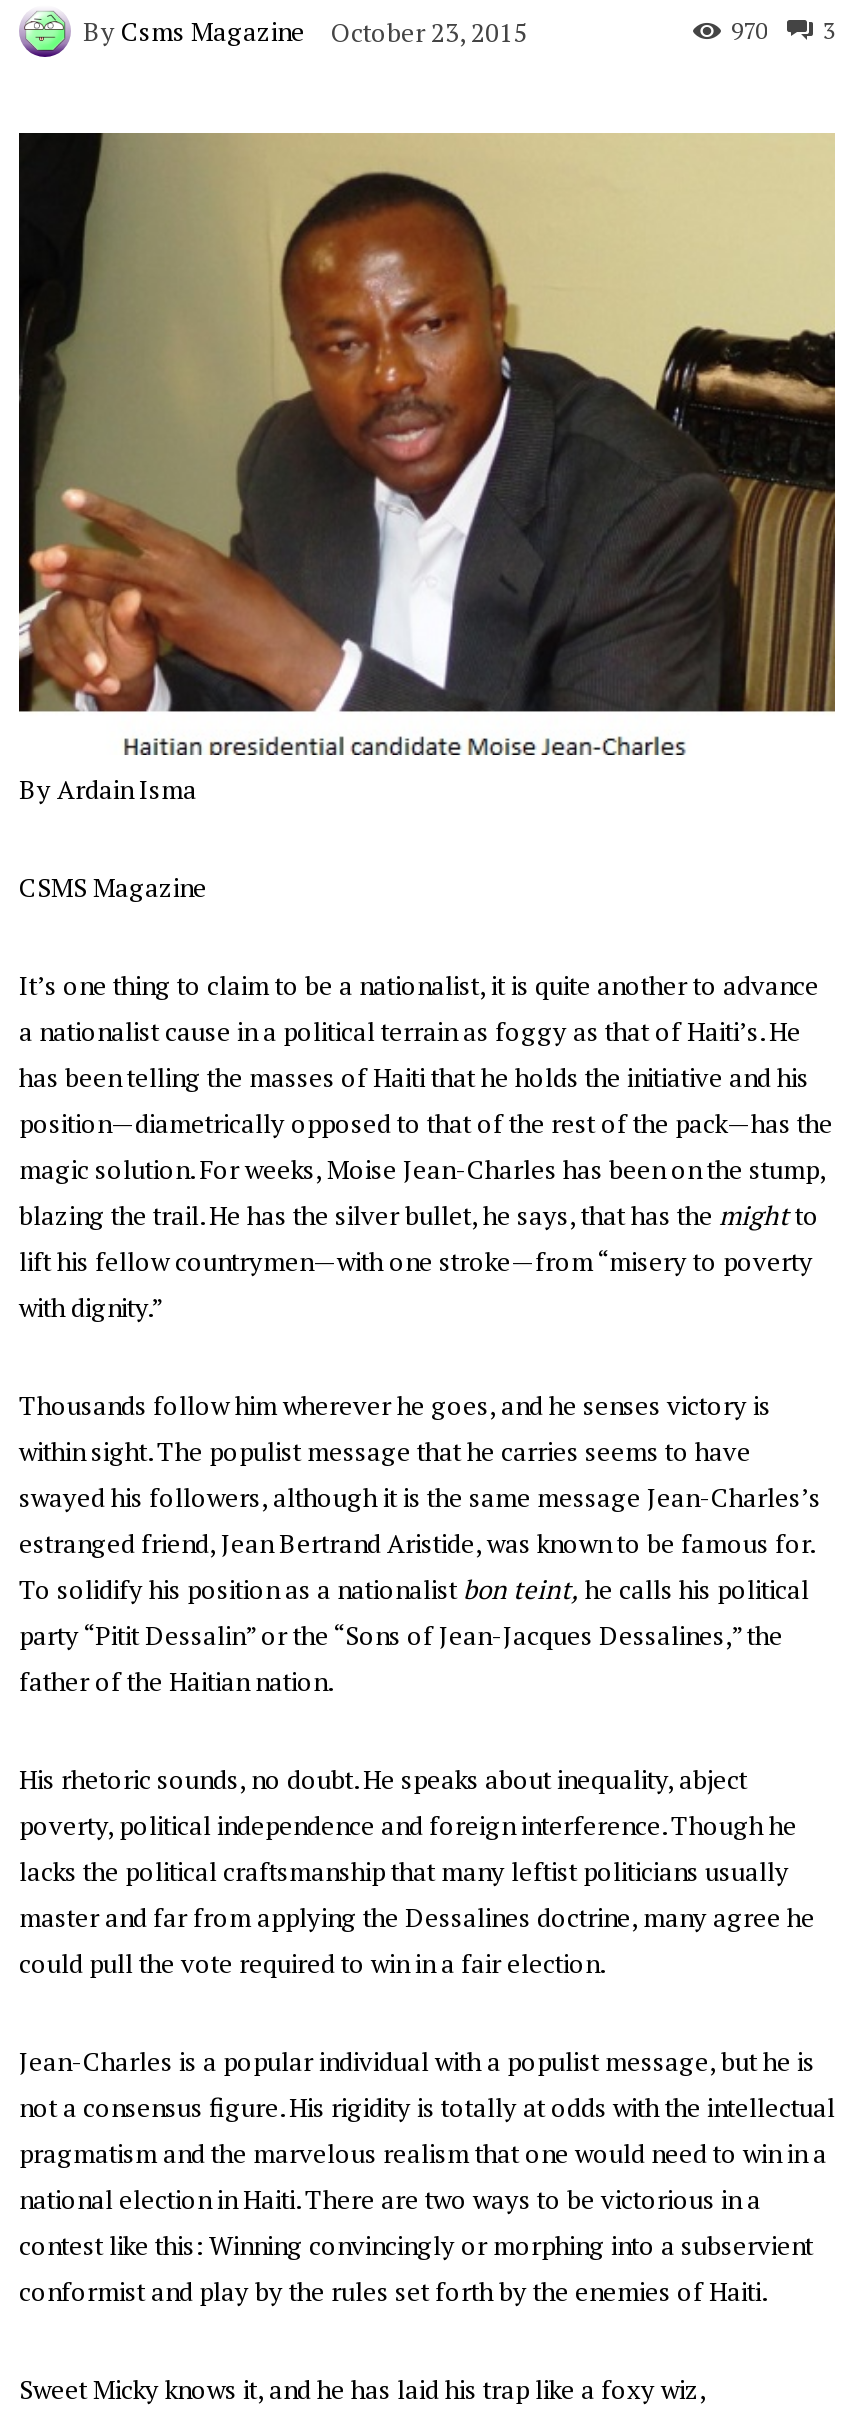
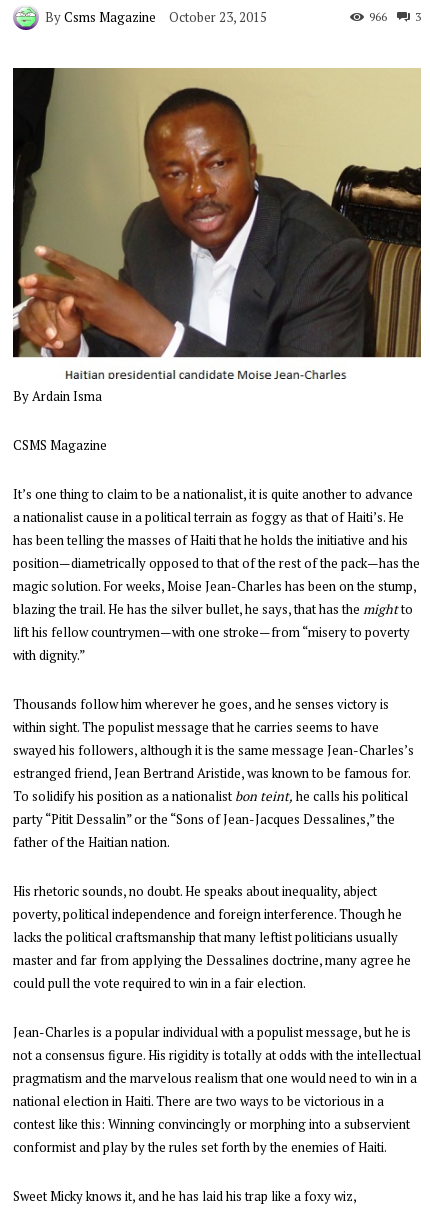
- 970 3
+ 966 3
